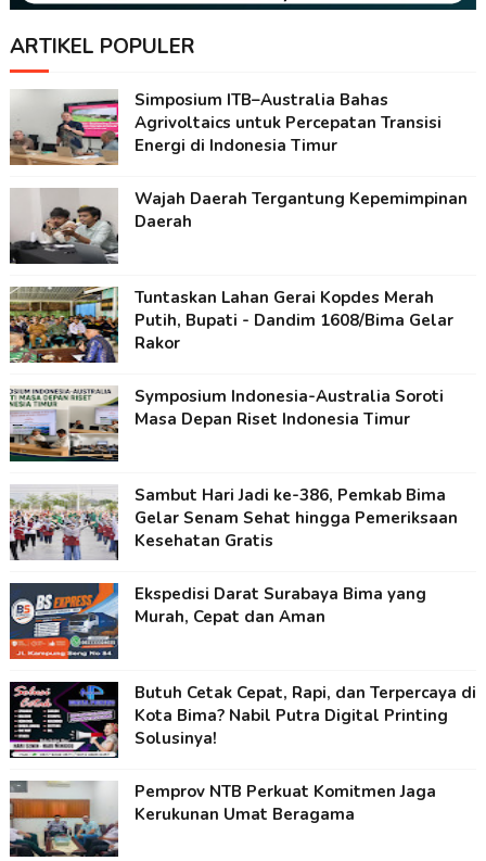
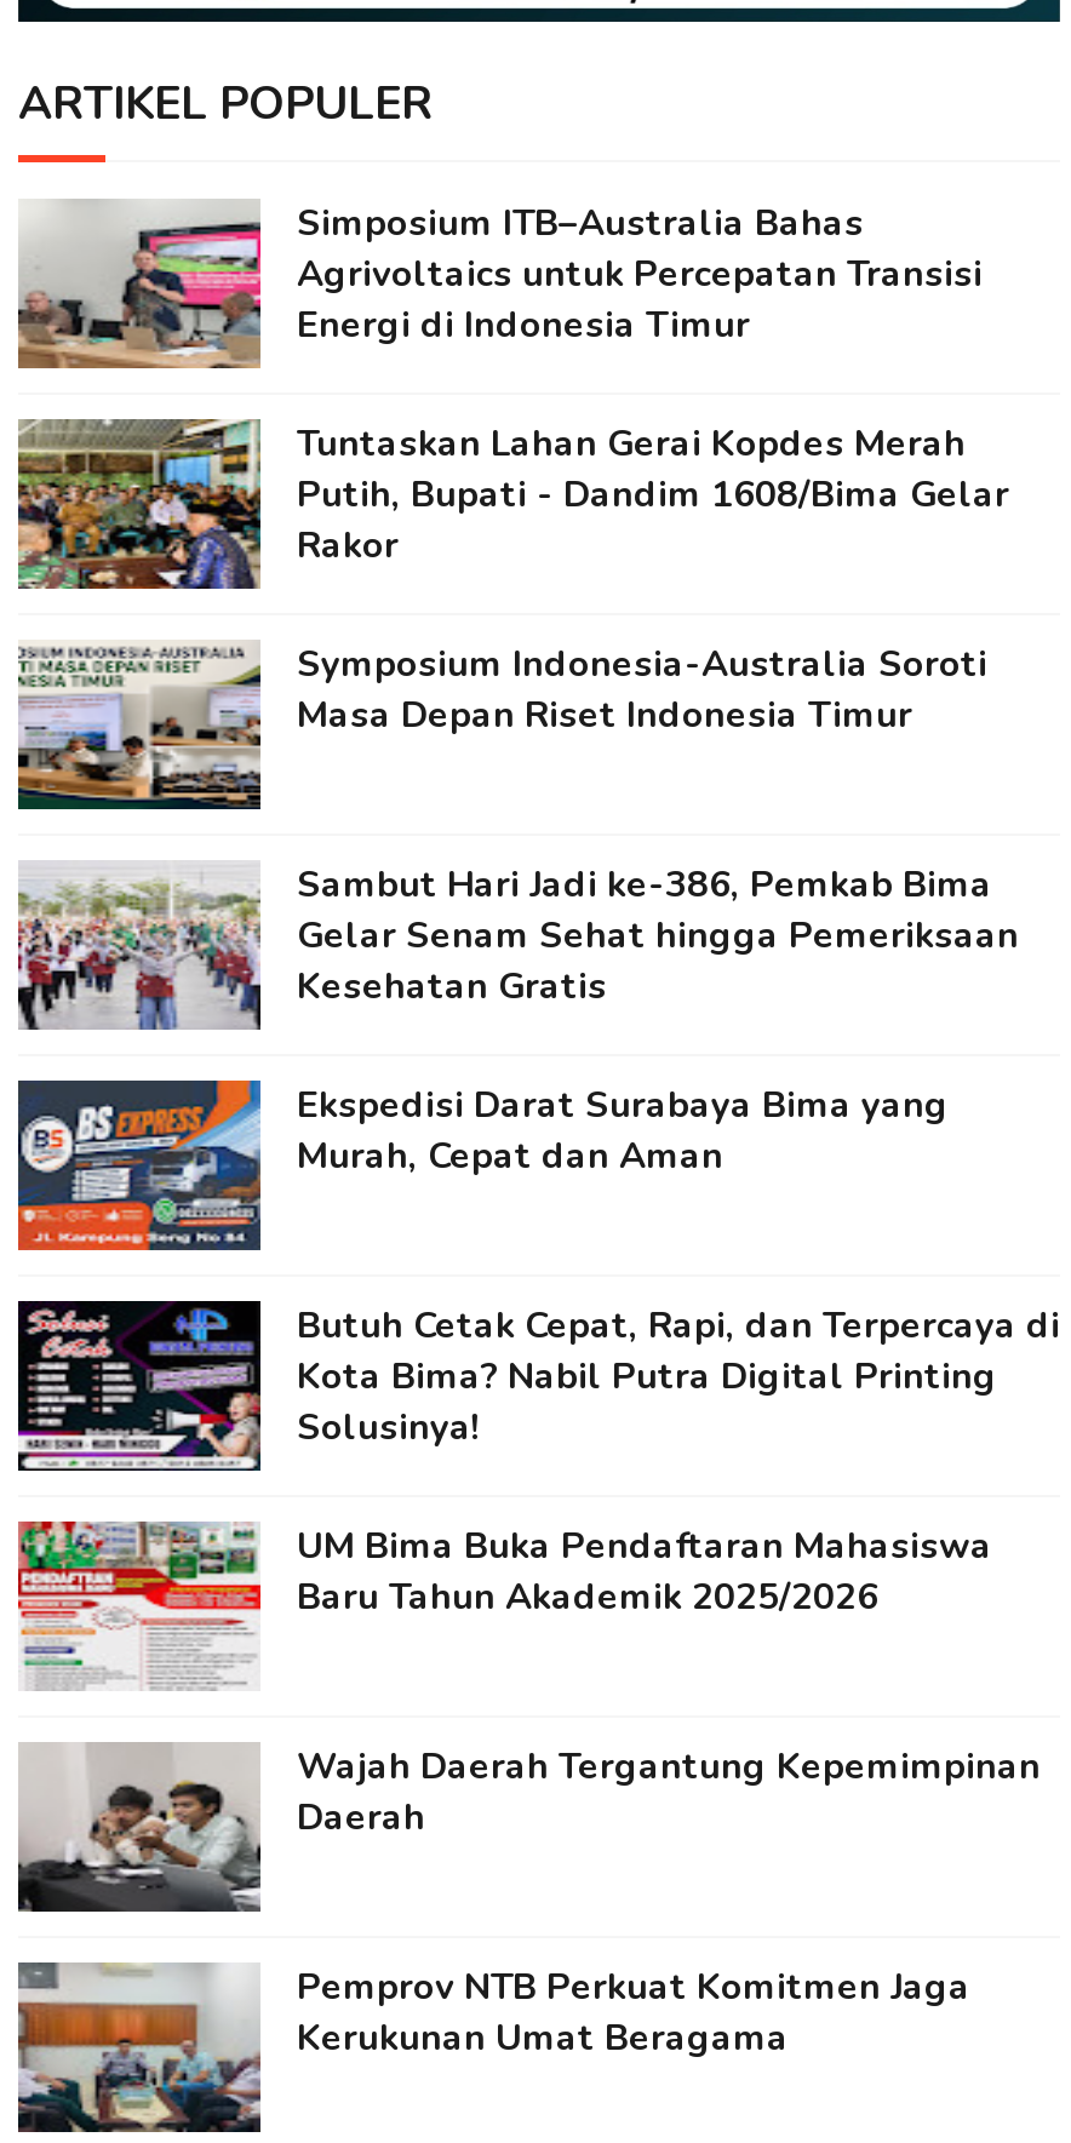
moved down: [image] | Wajah Daerah Tergantung Kepemimpinan | Daerah

moved up: [image] | Tuntaskan Lahan Gerai Kopdes Merah | Putih, Bupati - Dandim 1608/Bima Gelar | ... | Kota Bima? Nabil Putra Digital Printing | Solusinya!

+ [image]
+ UM Bima Buka Pendaftaran Mahasiswa
+ Baru Tahun Akademik 2025/2026
